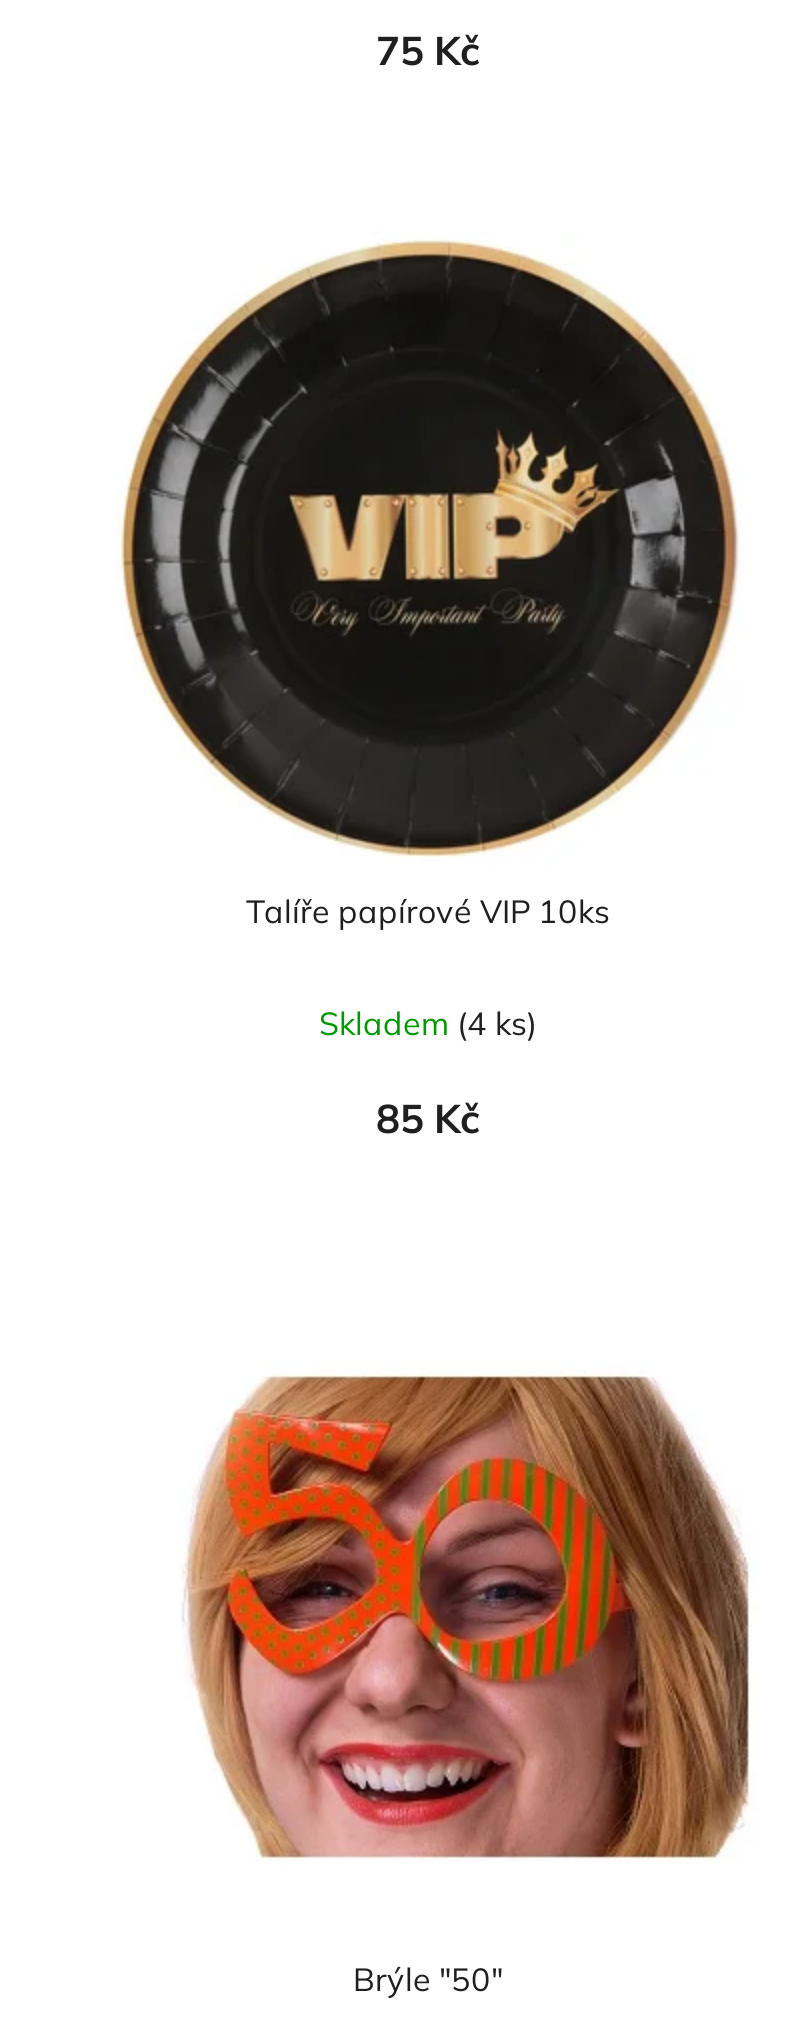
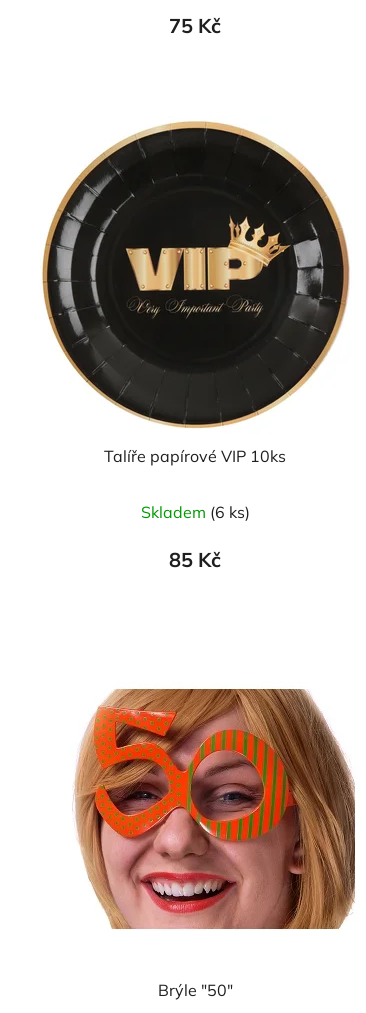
- Skladem (4 ks)
+ Skladem (6 ks)
